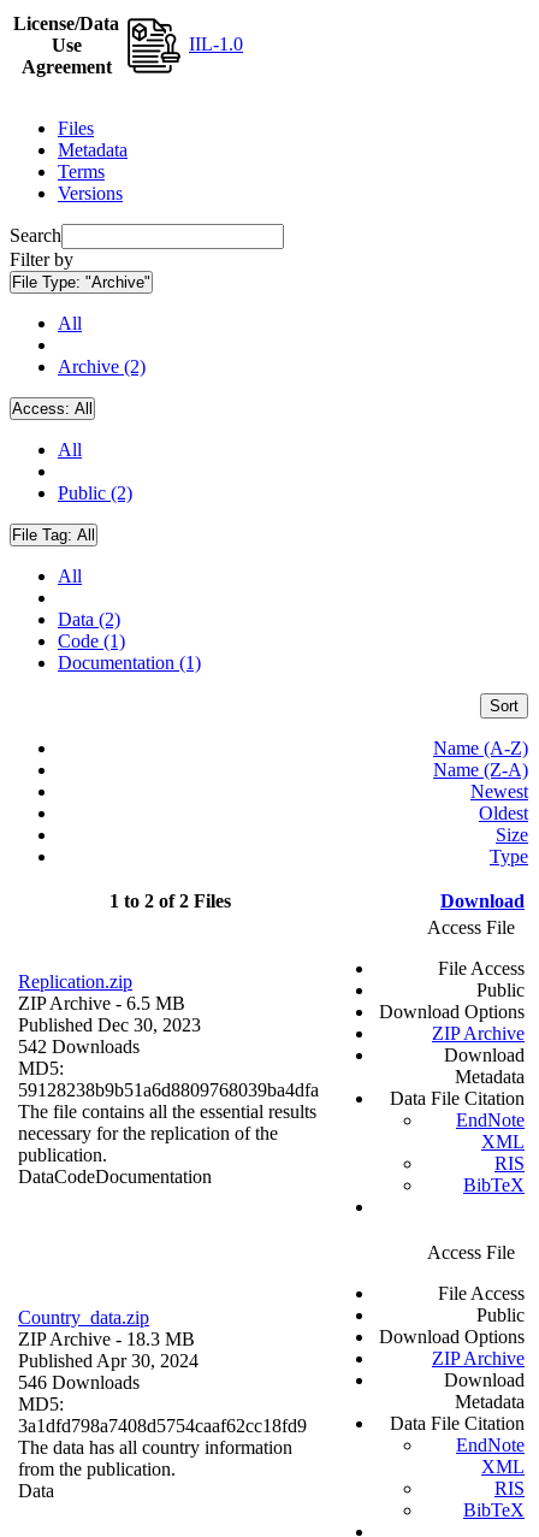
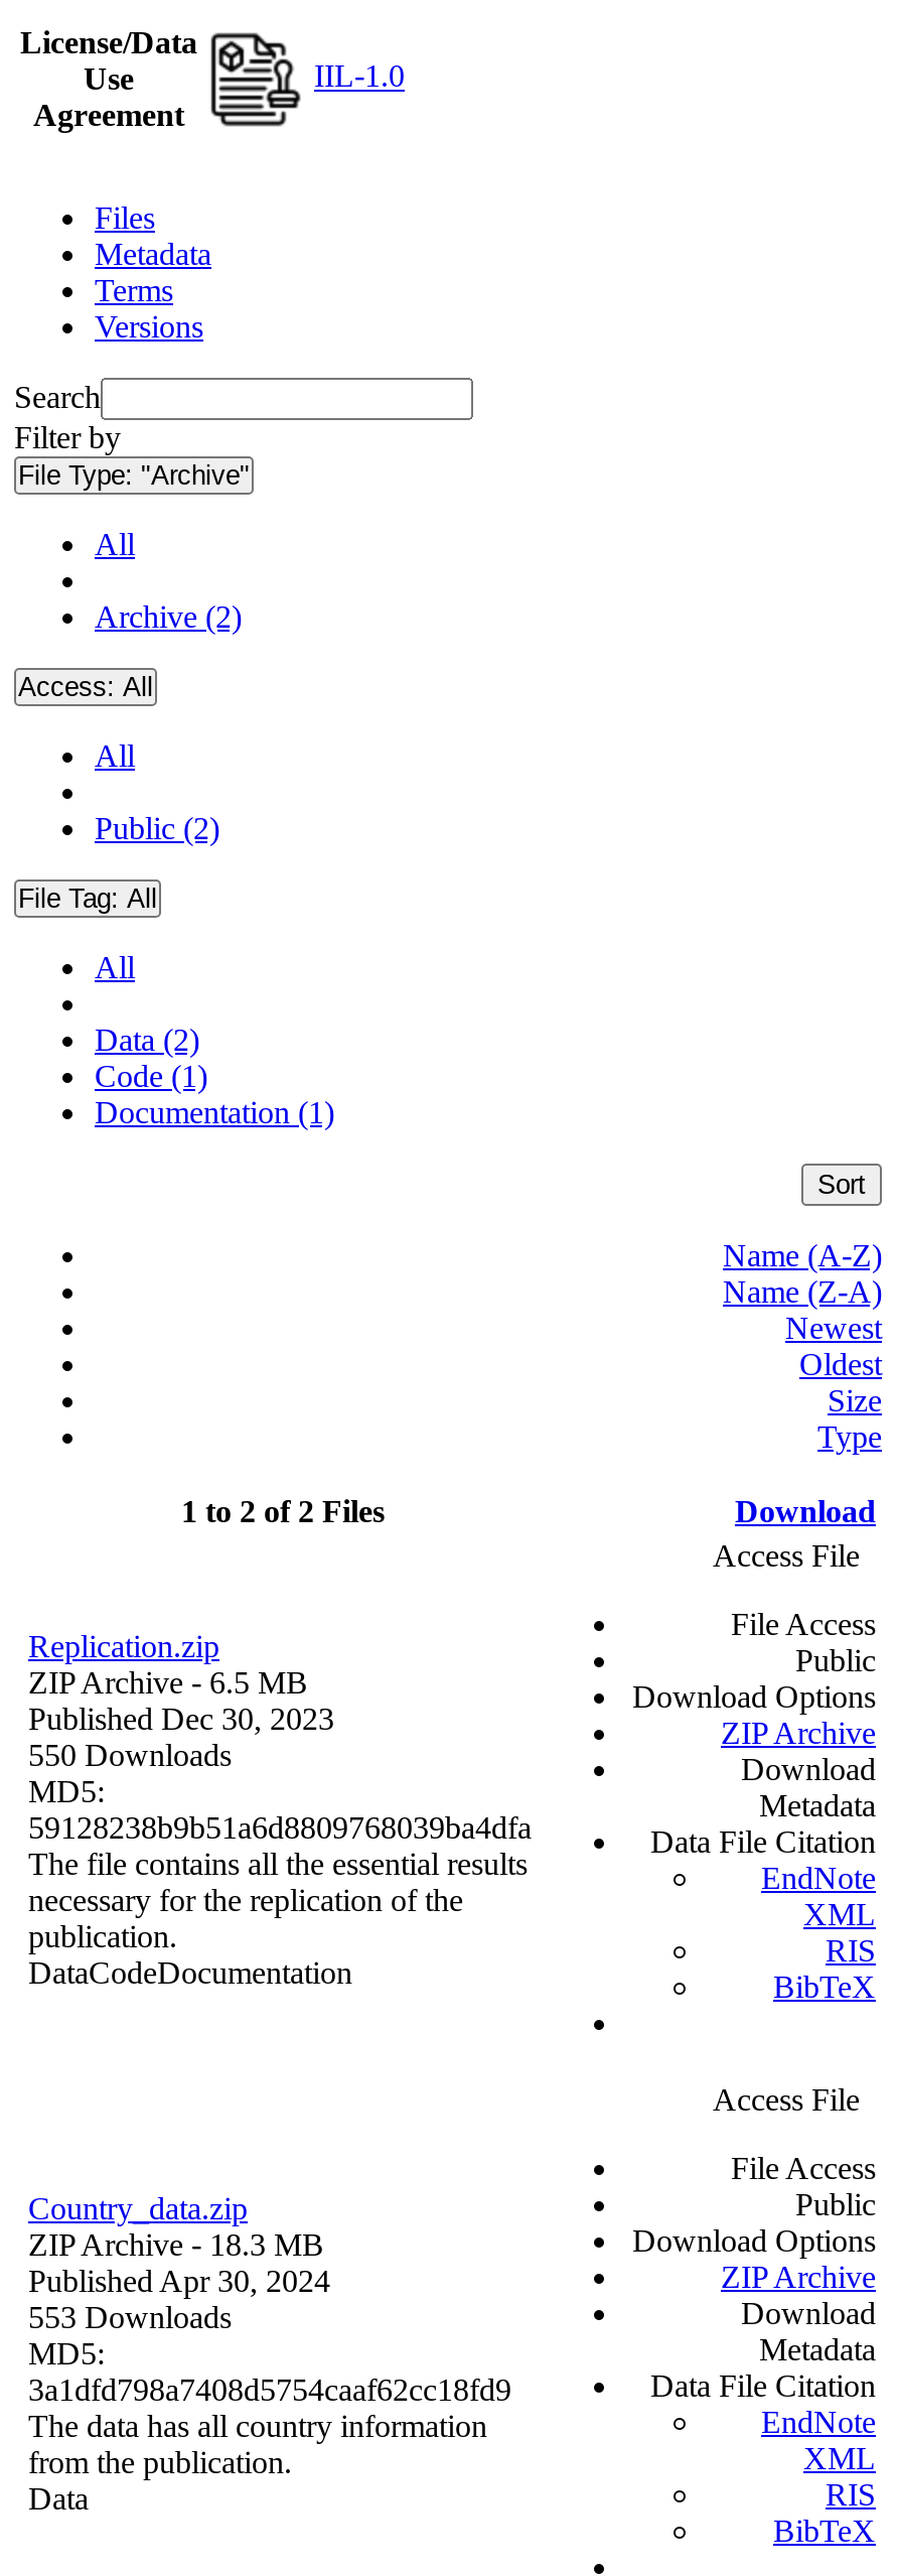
- 542 Downloads
+ 550 Downloads

- 546 Downloads
+ 553 Downloads
